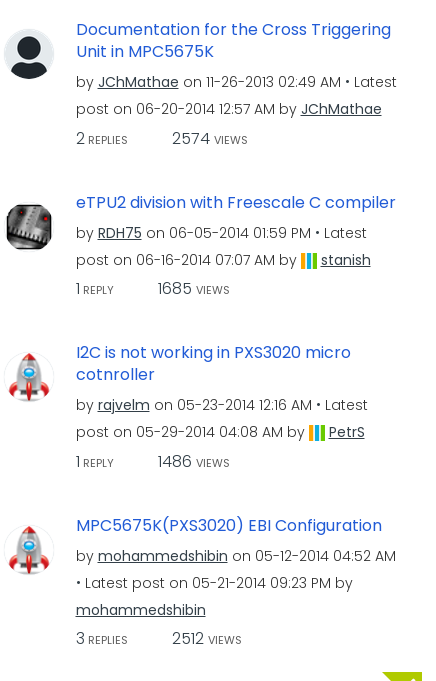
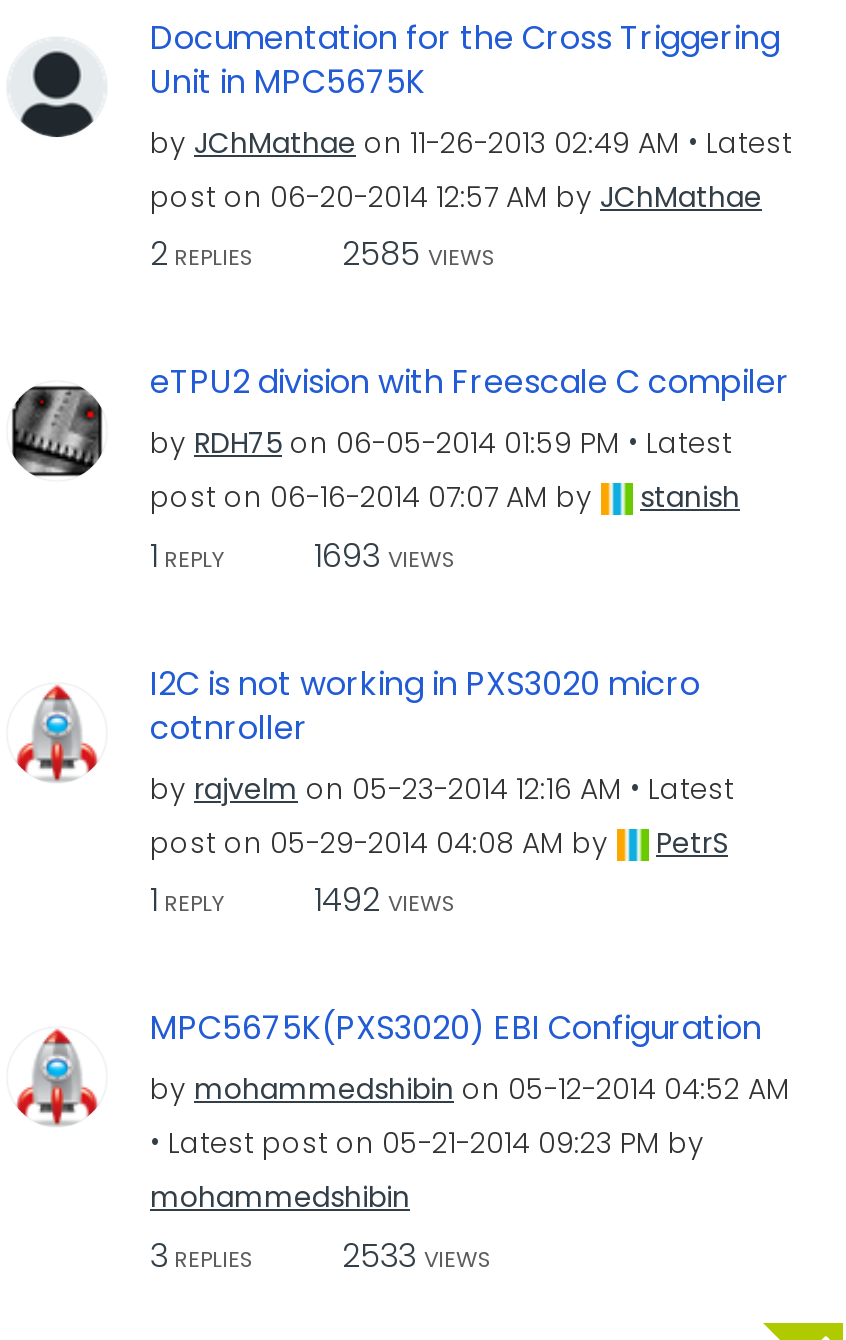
- 2 REPLIES 2574 VIEWS
+ 2 REPLIES 2585 VIEWS

- 1 REPLY 1685 VIEWS
+ 1 REPLY 1693 VIEWS

- 1 REPLY 1486 VIEWS
+ 1 REPLY 1492 VIEWS

- 3 REPLIES 2512 VIEWS
+ 3 REPLIES 2533 VIEWS
